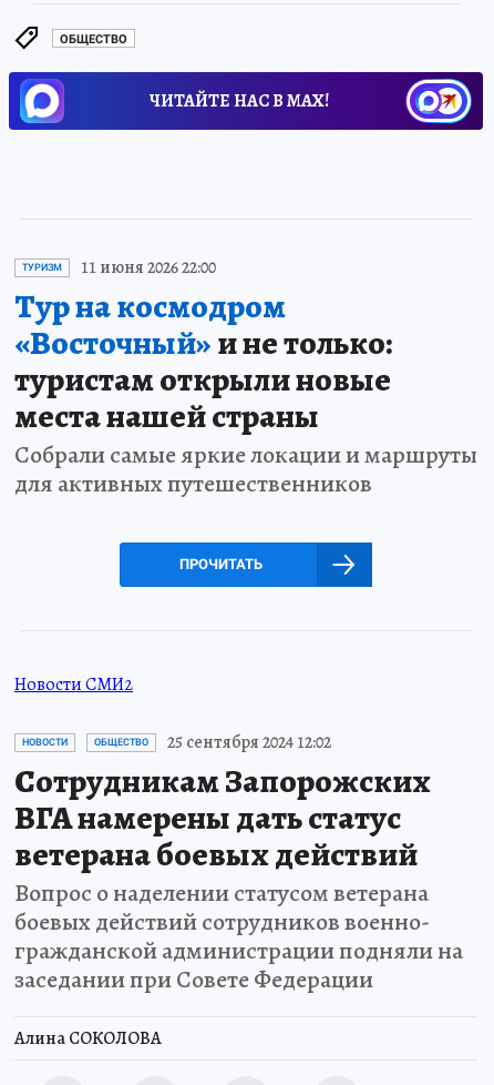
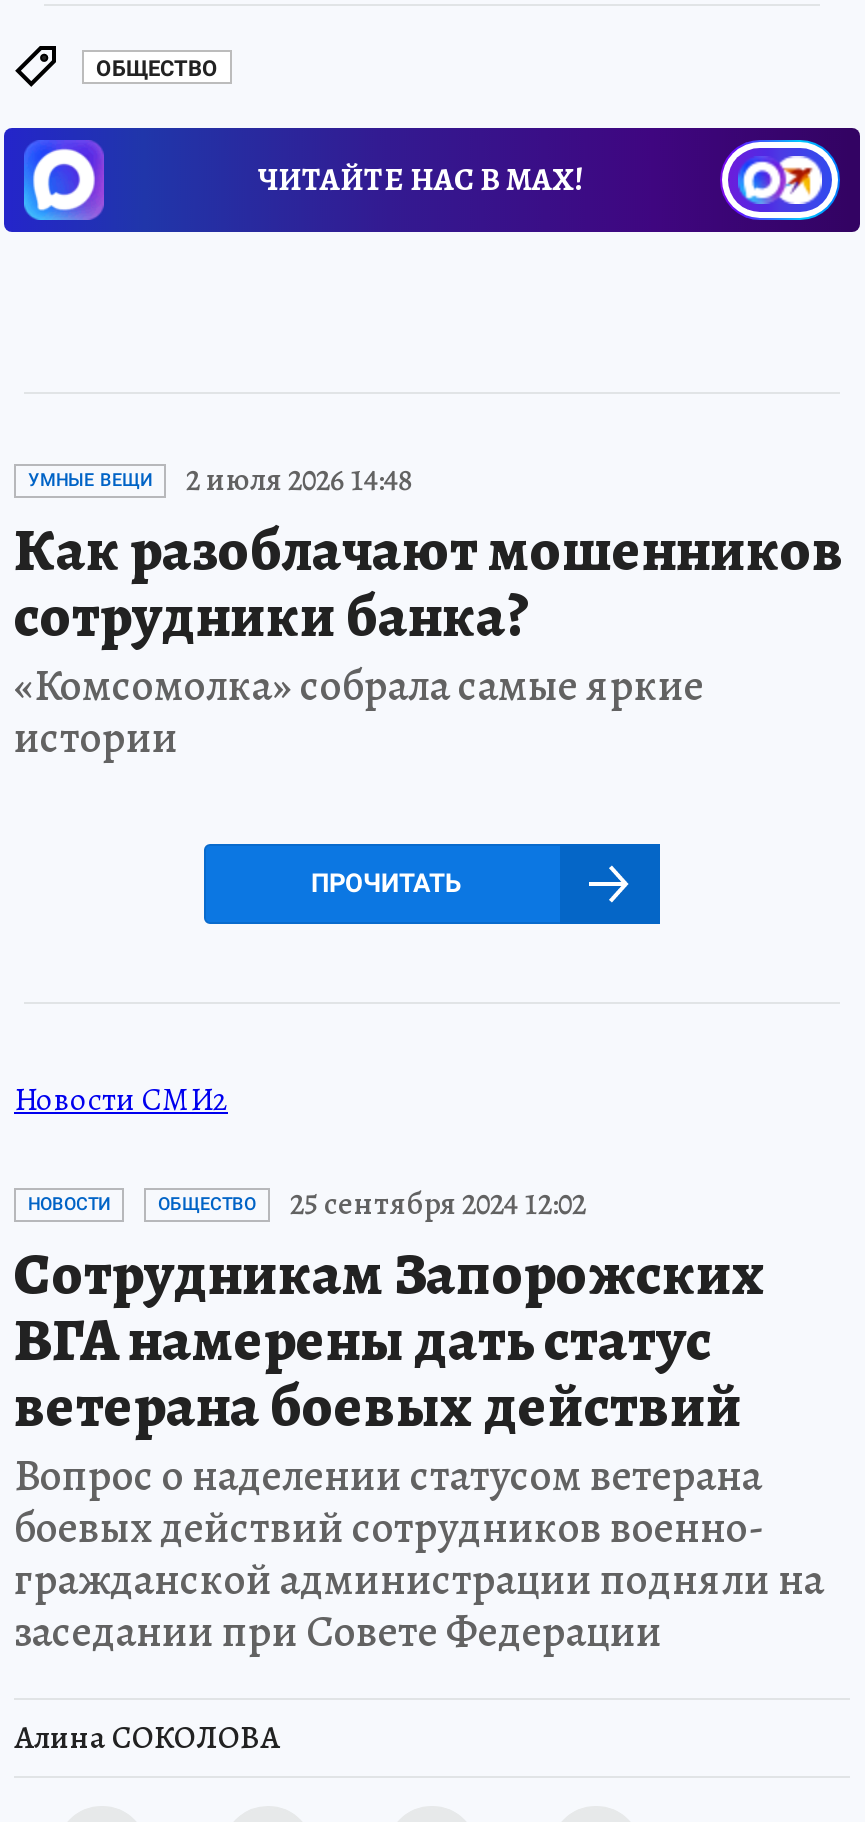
- ТУРИЗМ
- 11 июня 2026 22:00
- Тур на космодром
- «Восточный»и не только:
- туристам открыли новые
- места нашей страны
- Собрали самые яркие локации и маршруты
- для активных путешественников
+ УМНЫЕ ВЕЩИ
+ 2 июля 2026 14:48
+ Как разоблачают мошенников
+ сотрудники банка?
+ «Комсомолка» собрала самые яркие
+ истории
